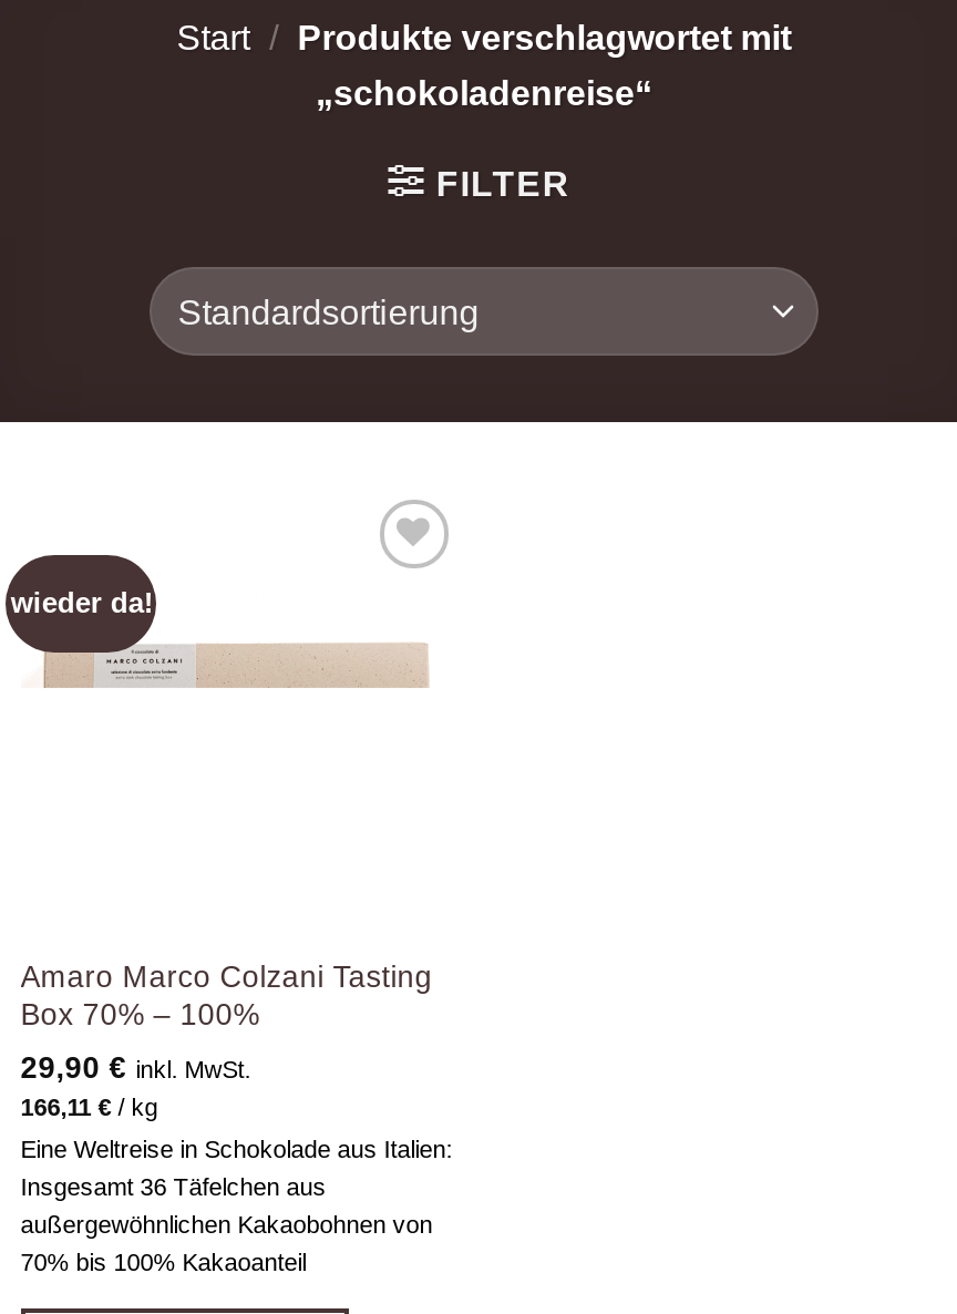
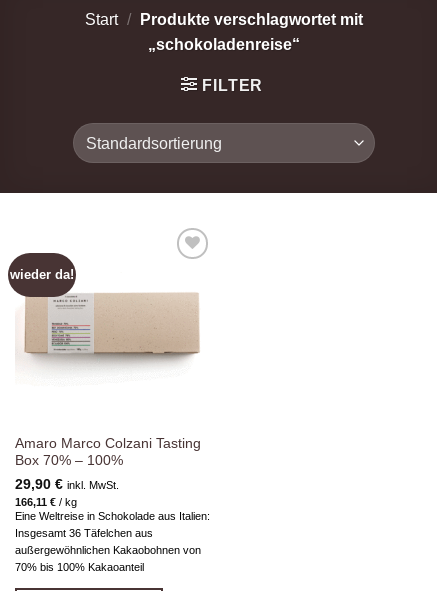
+ [image]
